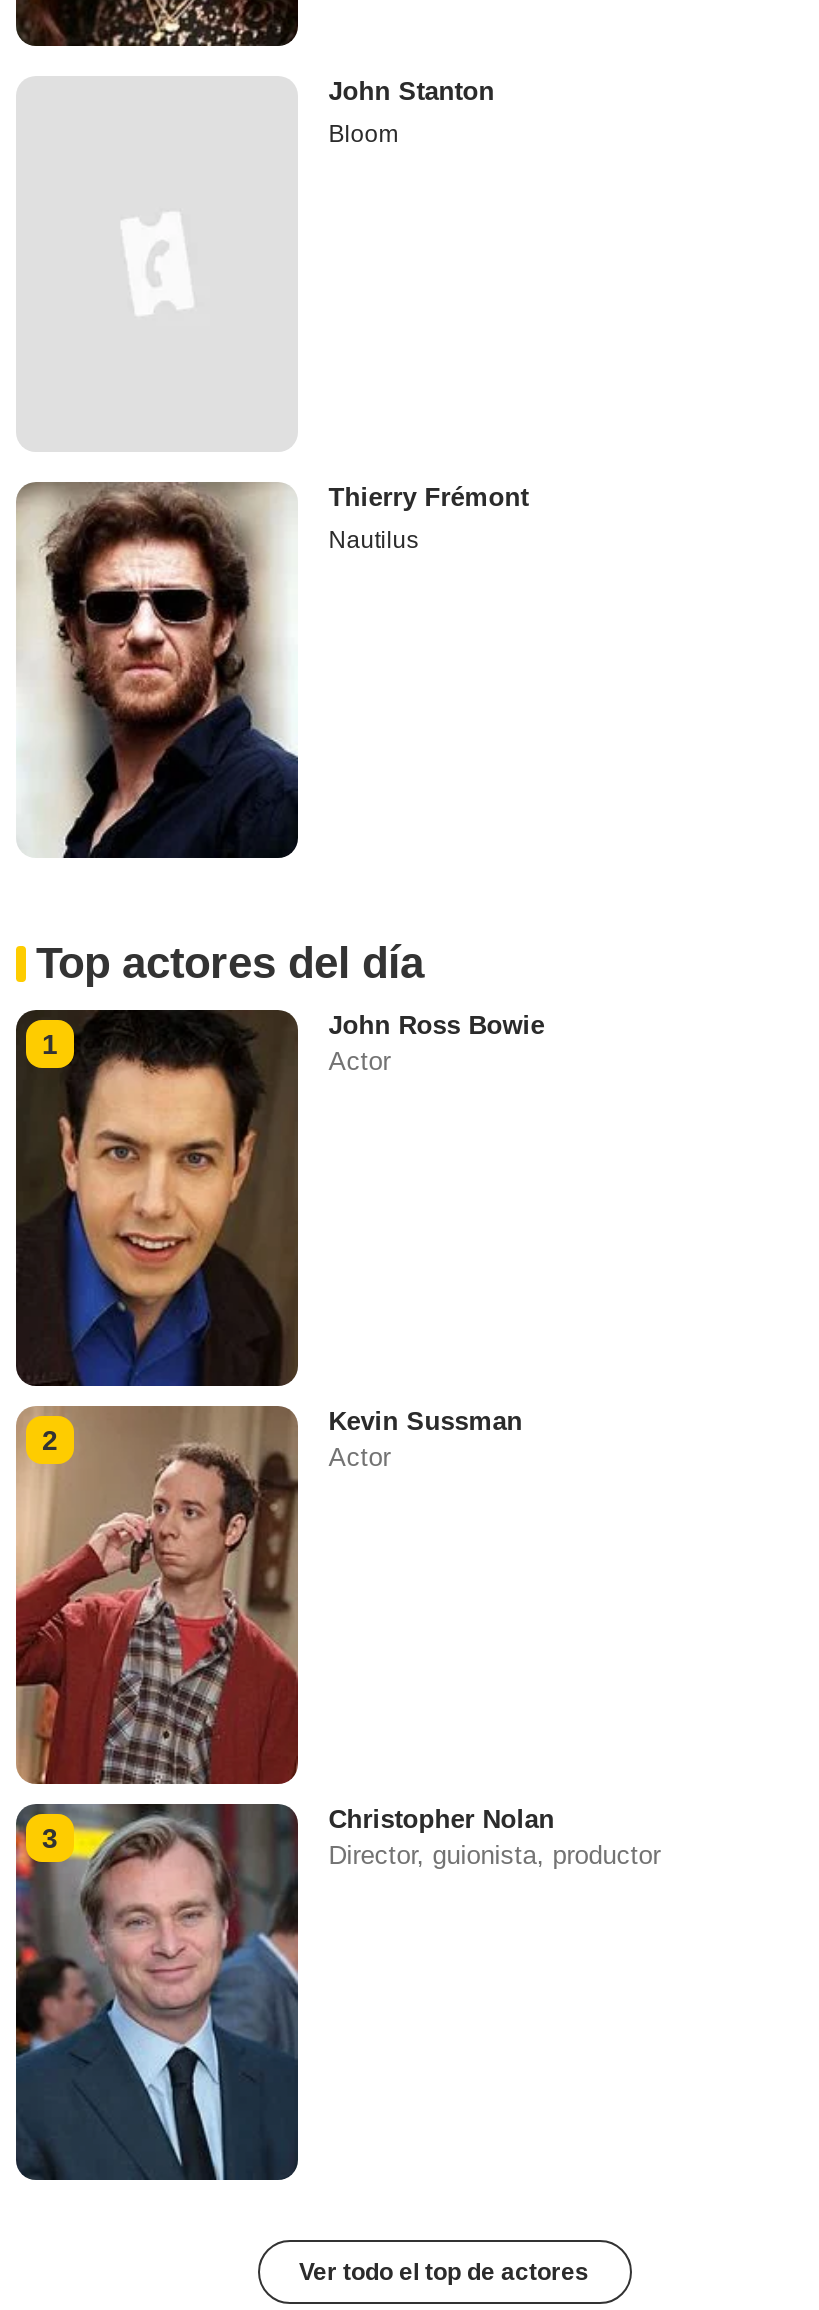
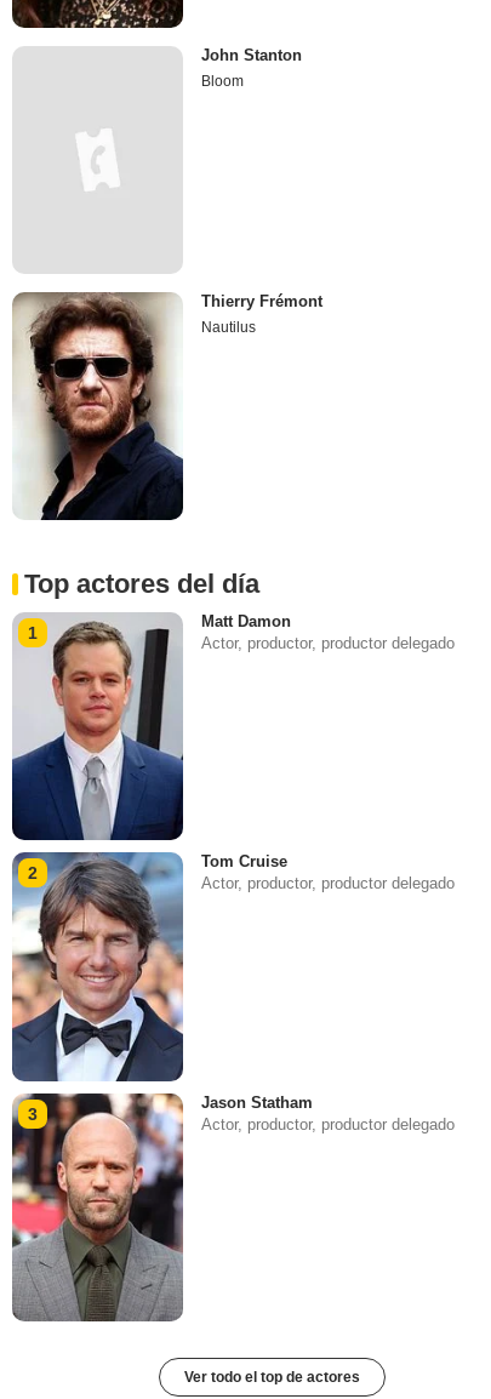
- [image]
- John Ross Bowie
- Actor
+ [image]
+ Matt Damon
+ Actor, productor, productor delegado

- [image]
- Kevin Sussman
- Actor
+ [image]
+ Tom Cruise
+ Actor, productor, productor delegado

- [image]
- Christopher Nolan
- Director, guionista, productor
+ [image]
+ Jason Statham
+ Actor, productor, productor delegado
